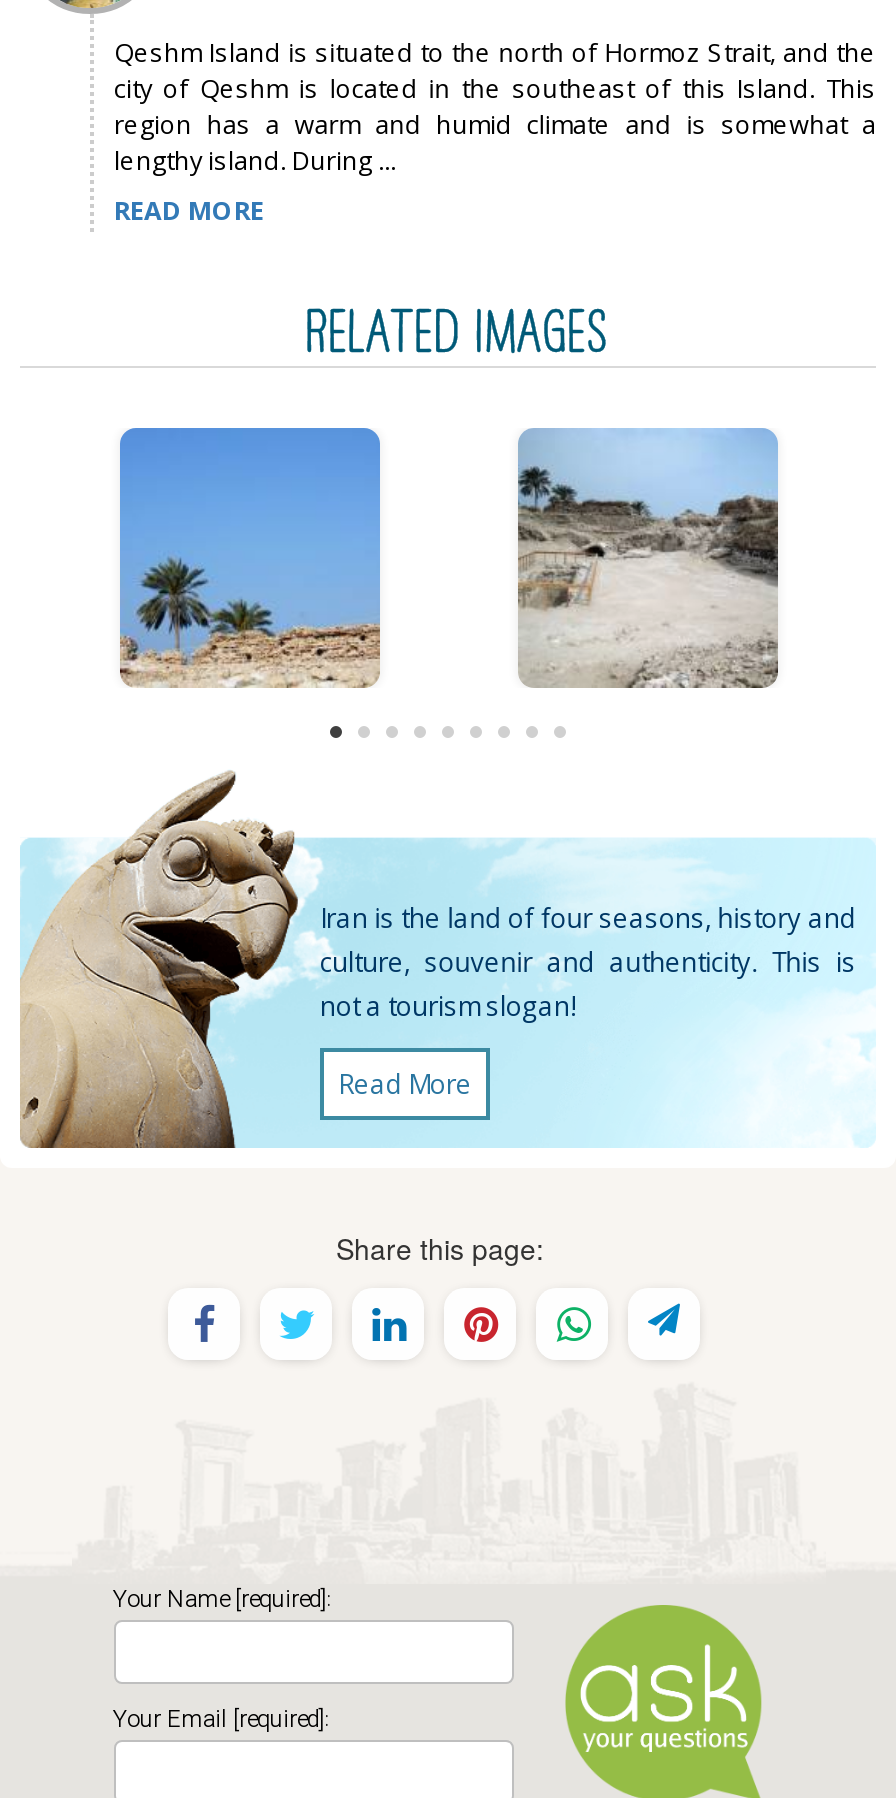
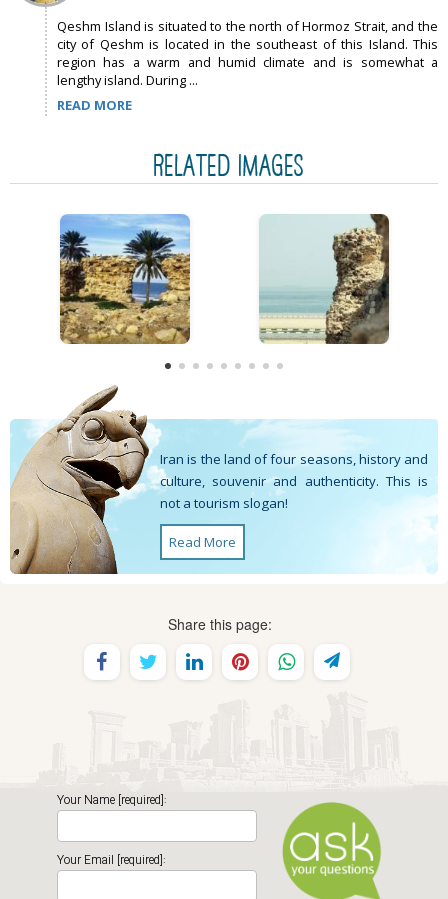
- [image]
+ [image]

- [image]
+ [image]
